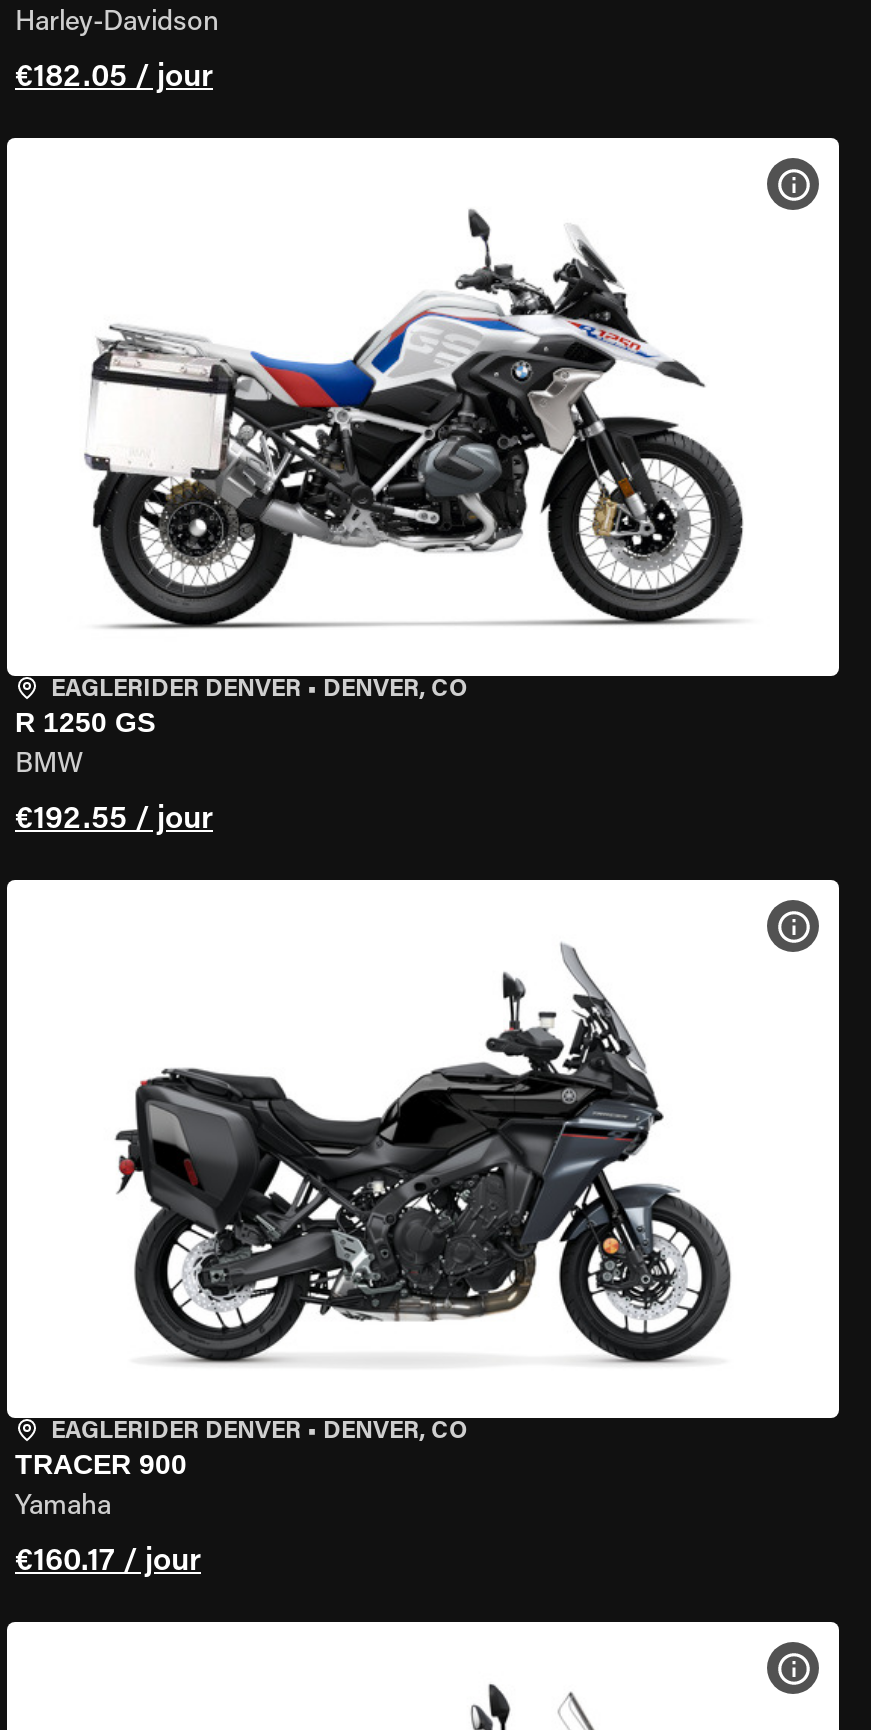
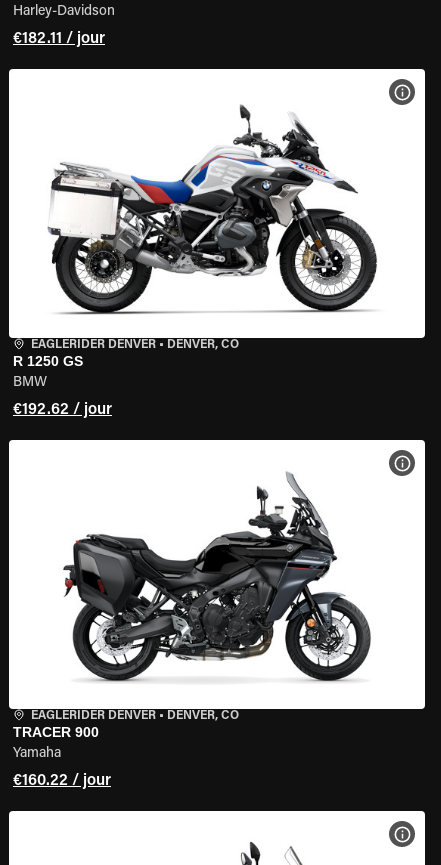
- €182.05 / jour
+ €182.11 / jour

- €192.55 / jour
+ €192.62 / jour

- €160.17 / jour
+ €160.22 / jour
